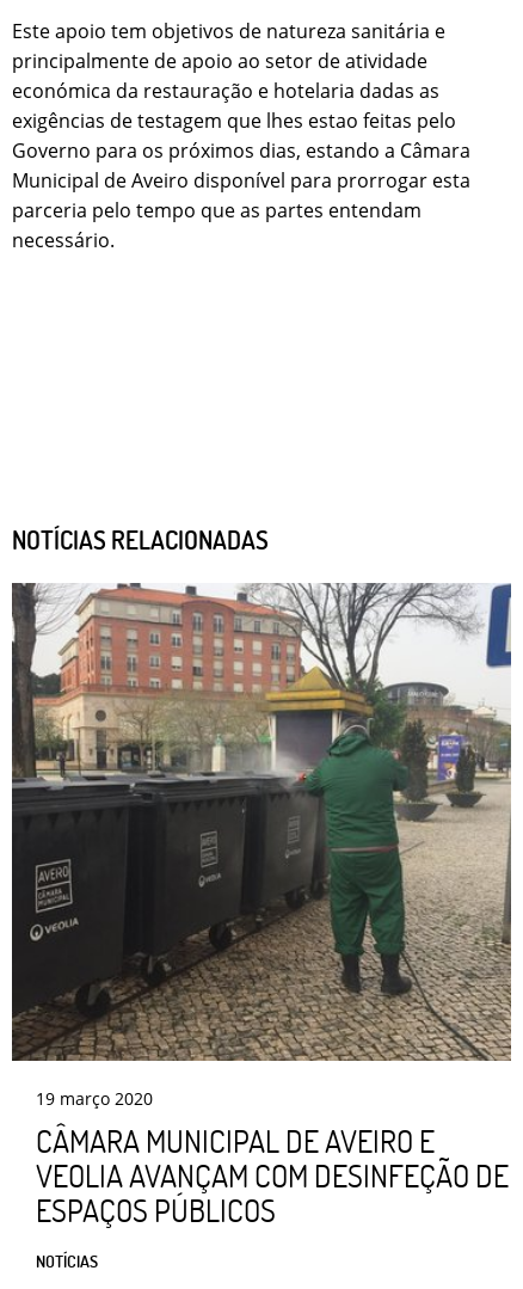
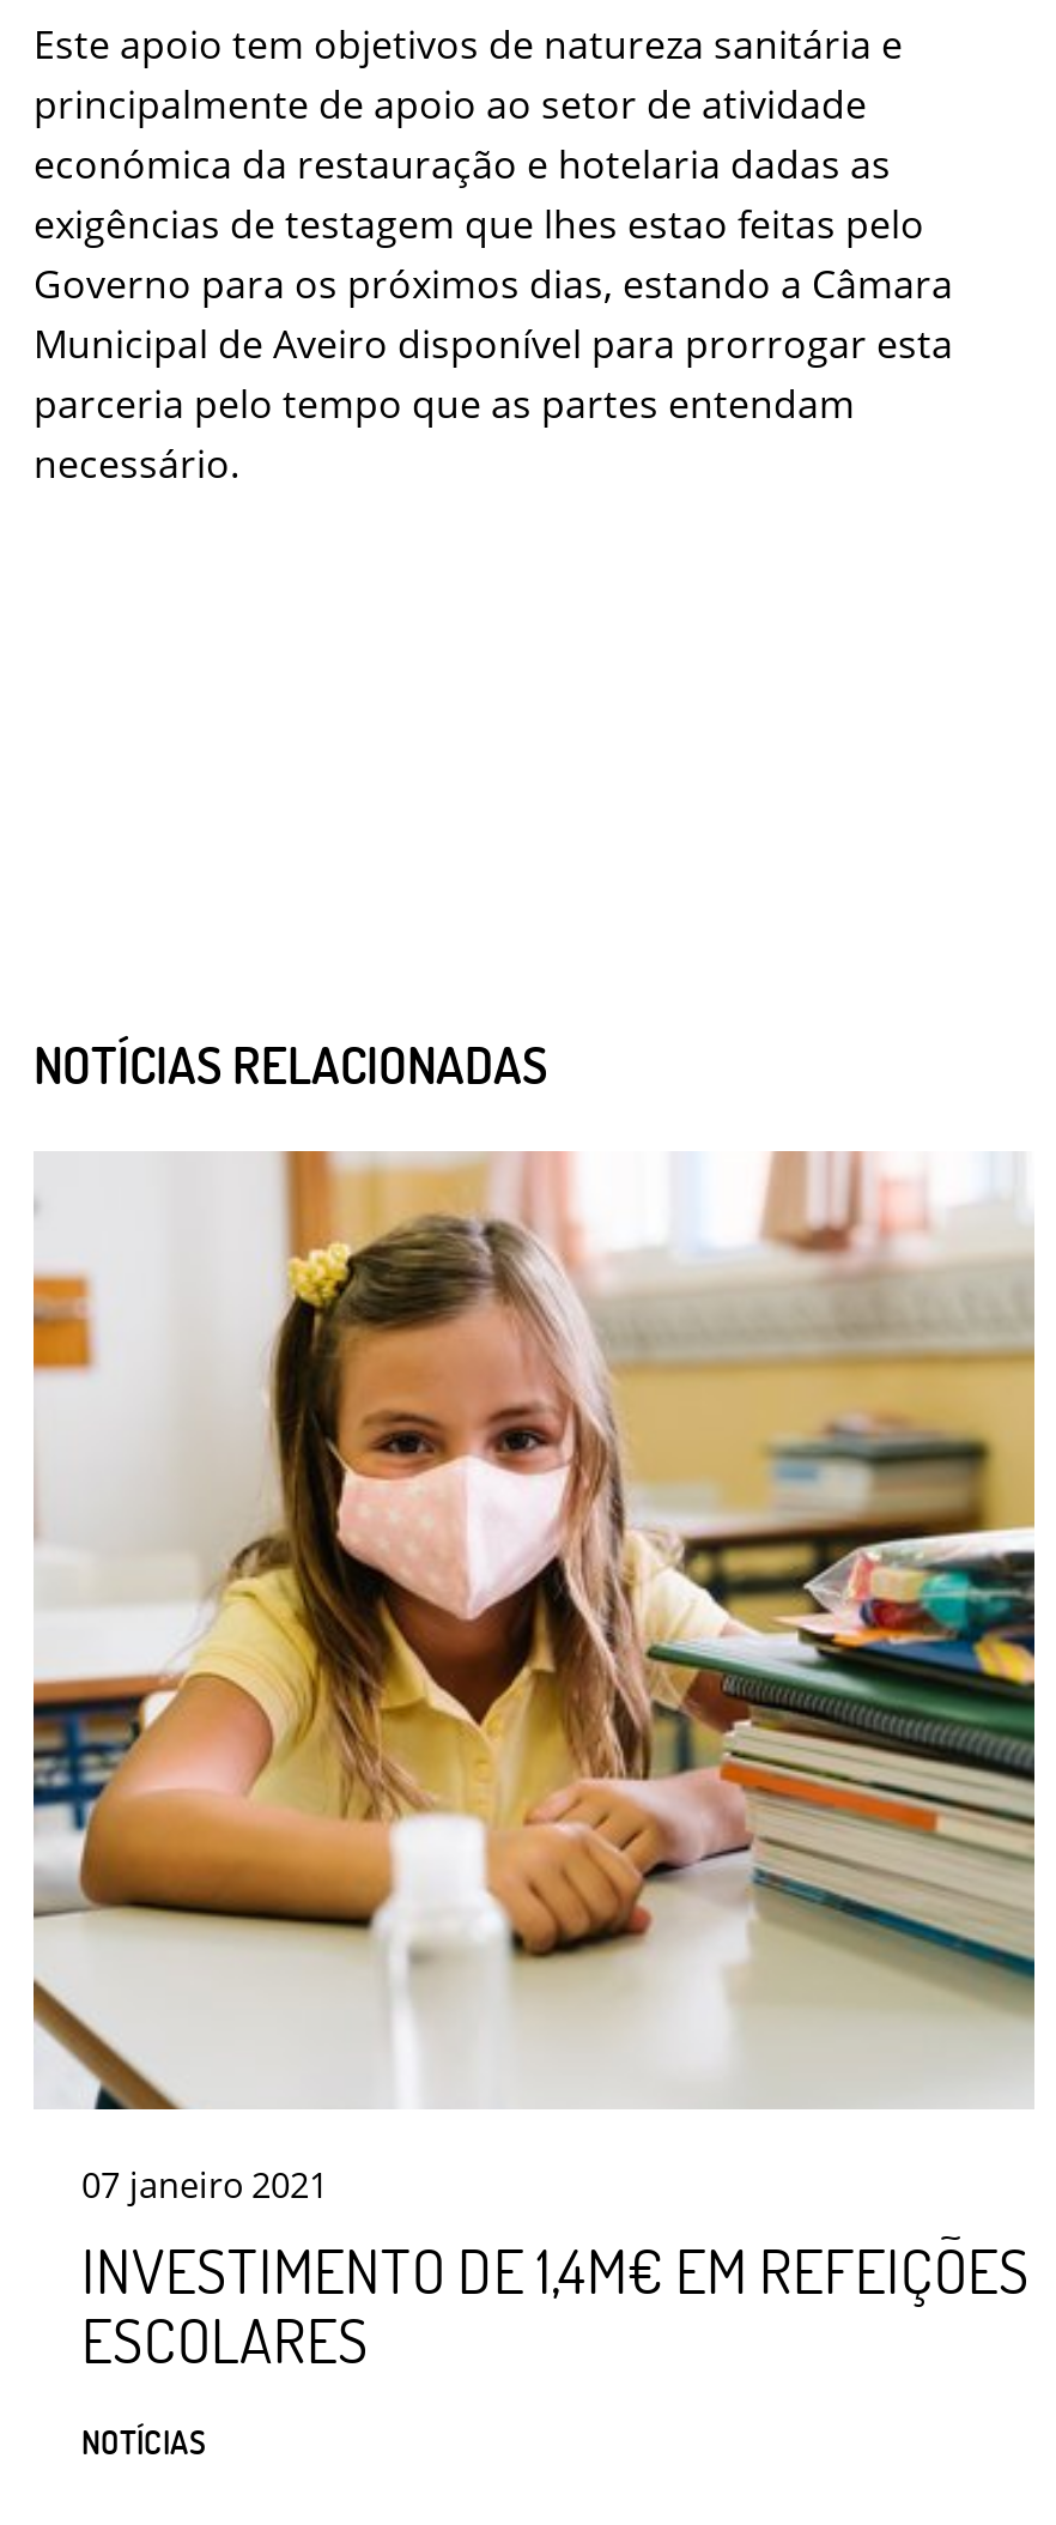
- [image]
- 19 março 2020
- CÂMARA MUNICIPAL DE AVEIRO E
- VEOLIA AVANÇAM COM DESINFEÇÃO DE
- ESPAÇOS PÚBLICOS
+ [image]
+ 07 janeiro 2021
+ INVESTIMENTO DE 1,4M€ EM REFEIÇÕES
+ ESCOLARES
